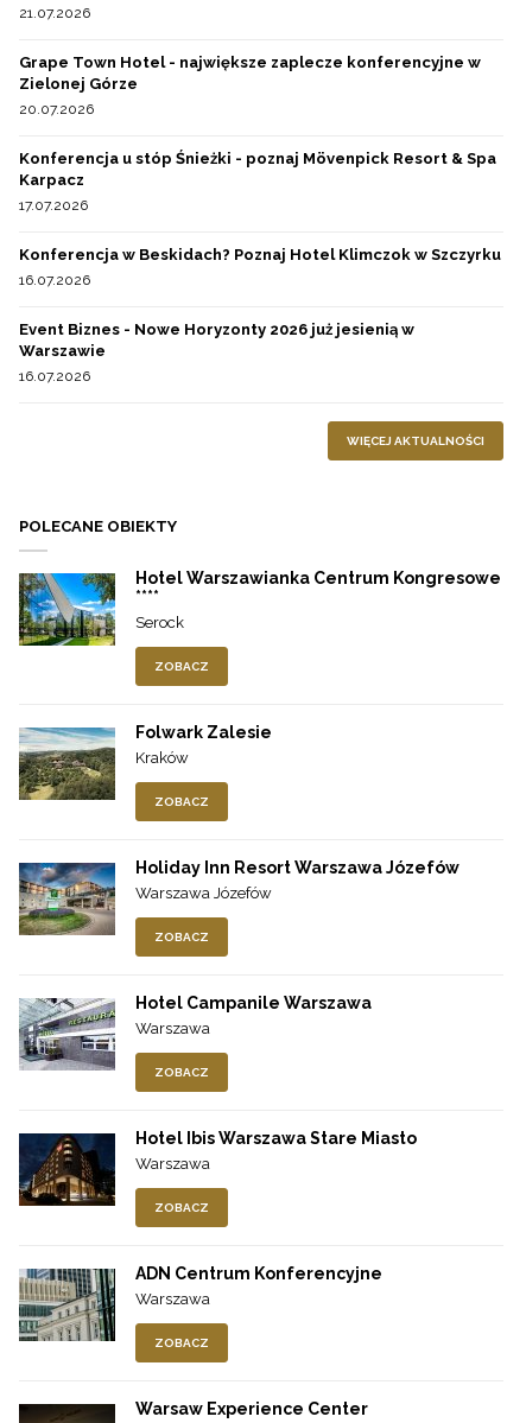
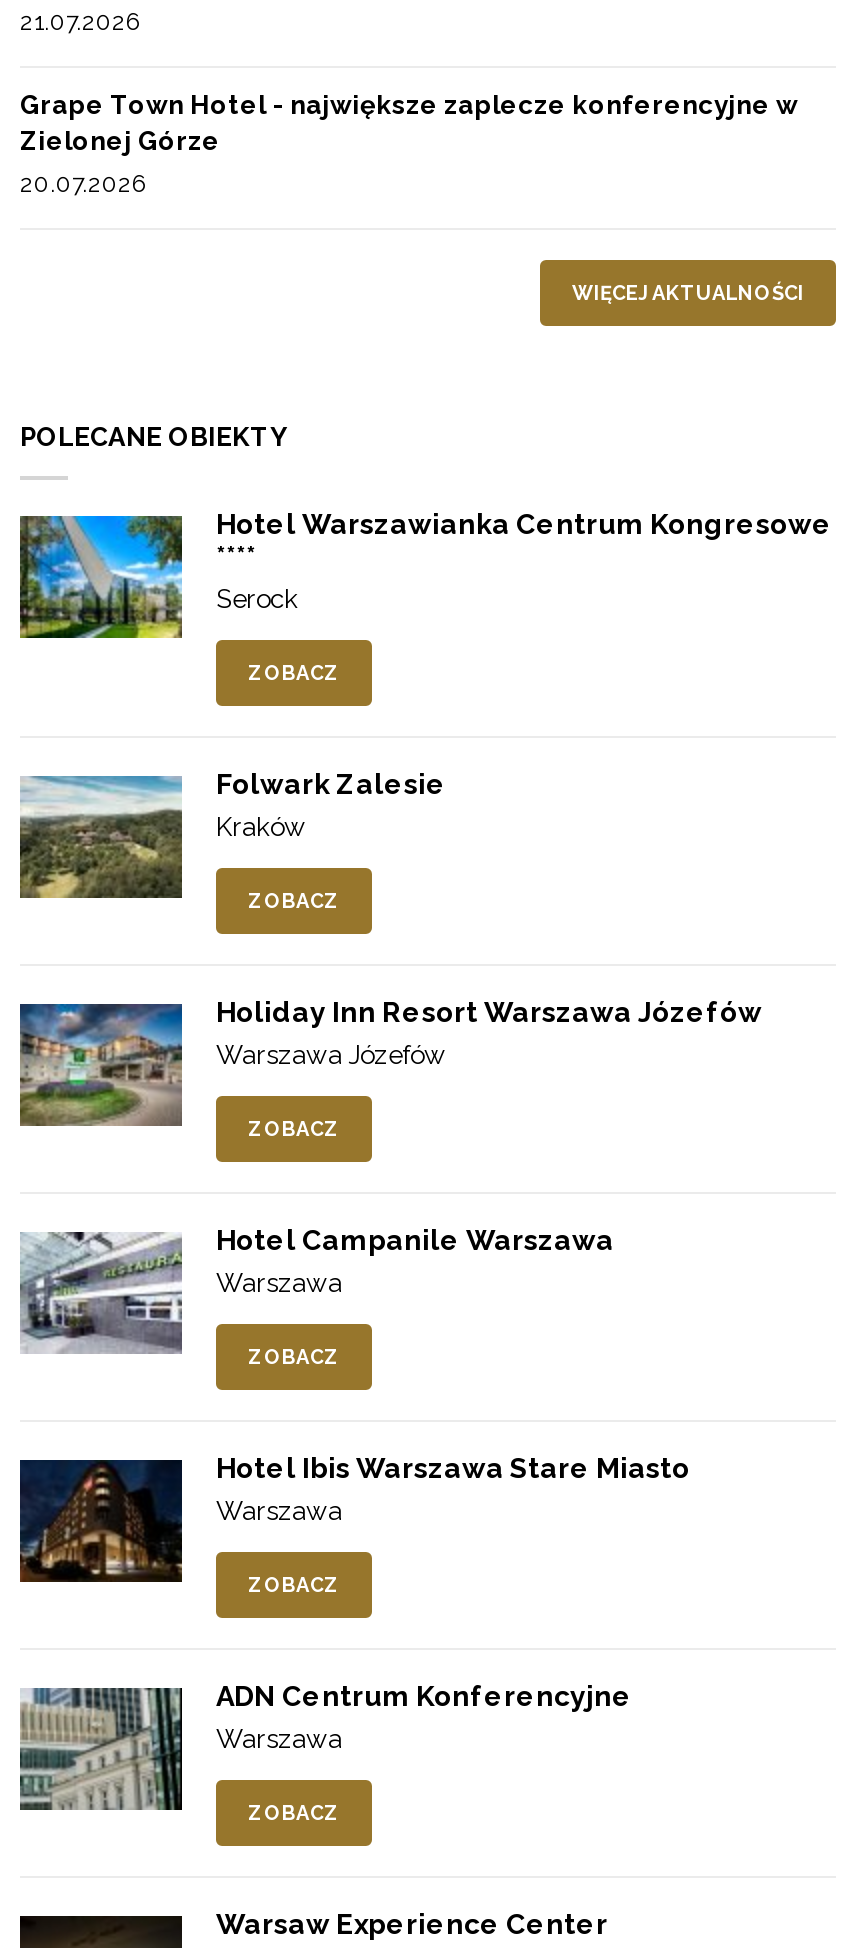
- Konferencja u stóp Śnieżki - poznaj Mövenpick Resort & Spa
- Karpacz
- 17.07.2026
- Konferencja w Beskidach? Poznaj Hotel Klimczok w Szczyrku
- 16.07.2026
- Event Biznes - Nowe Horyzonty 2026 już jesienią w
- Warszawie
- 16.07.2026
